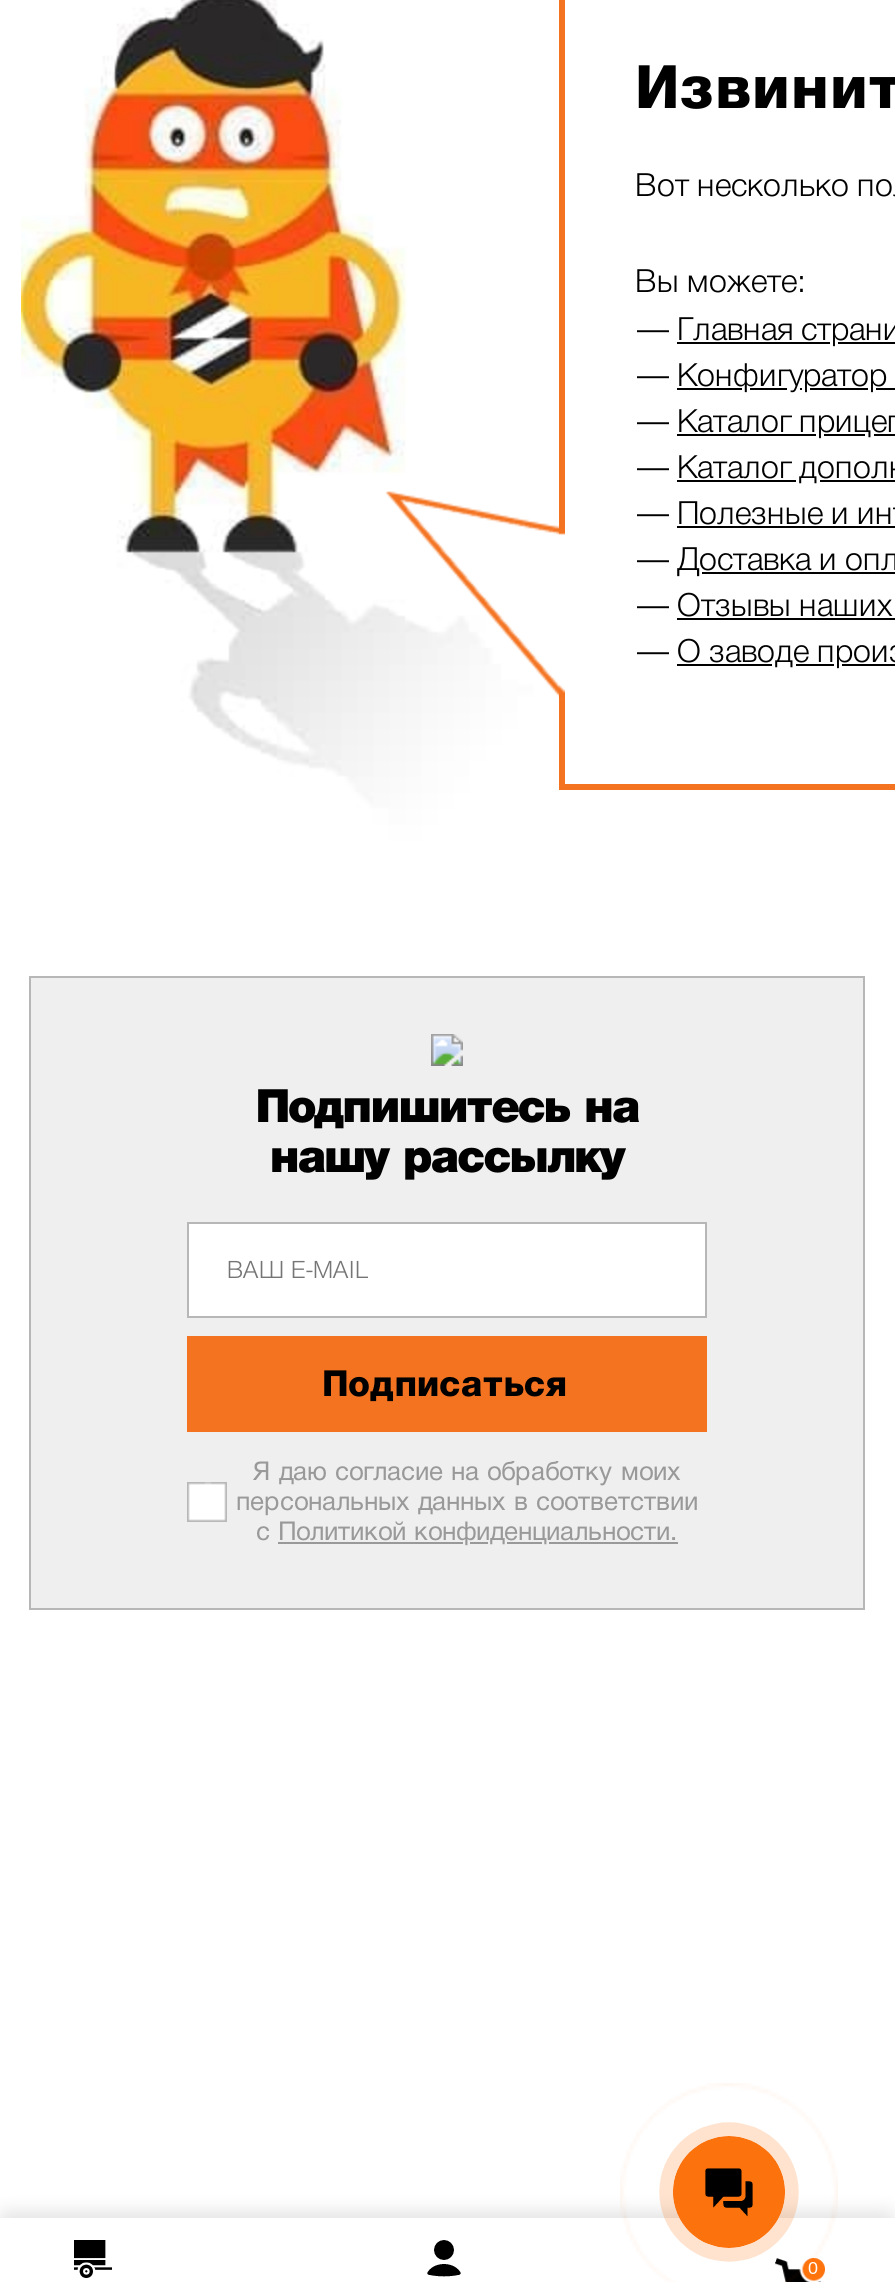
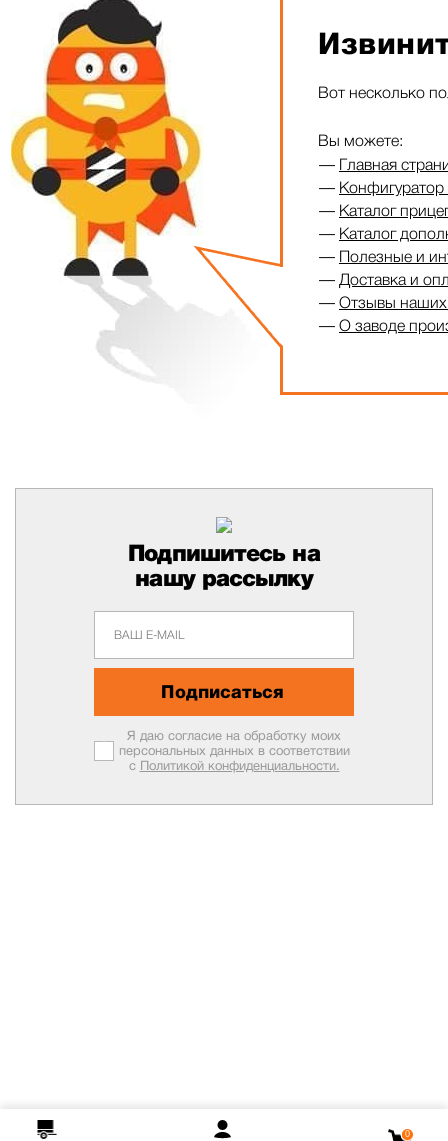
- [image]
